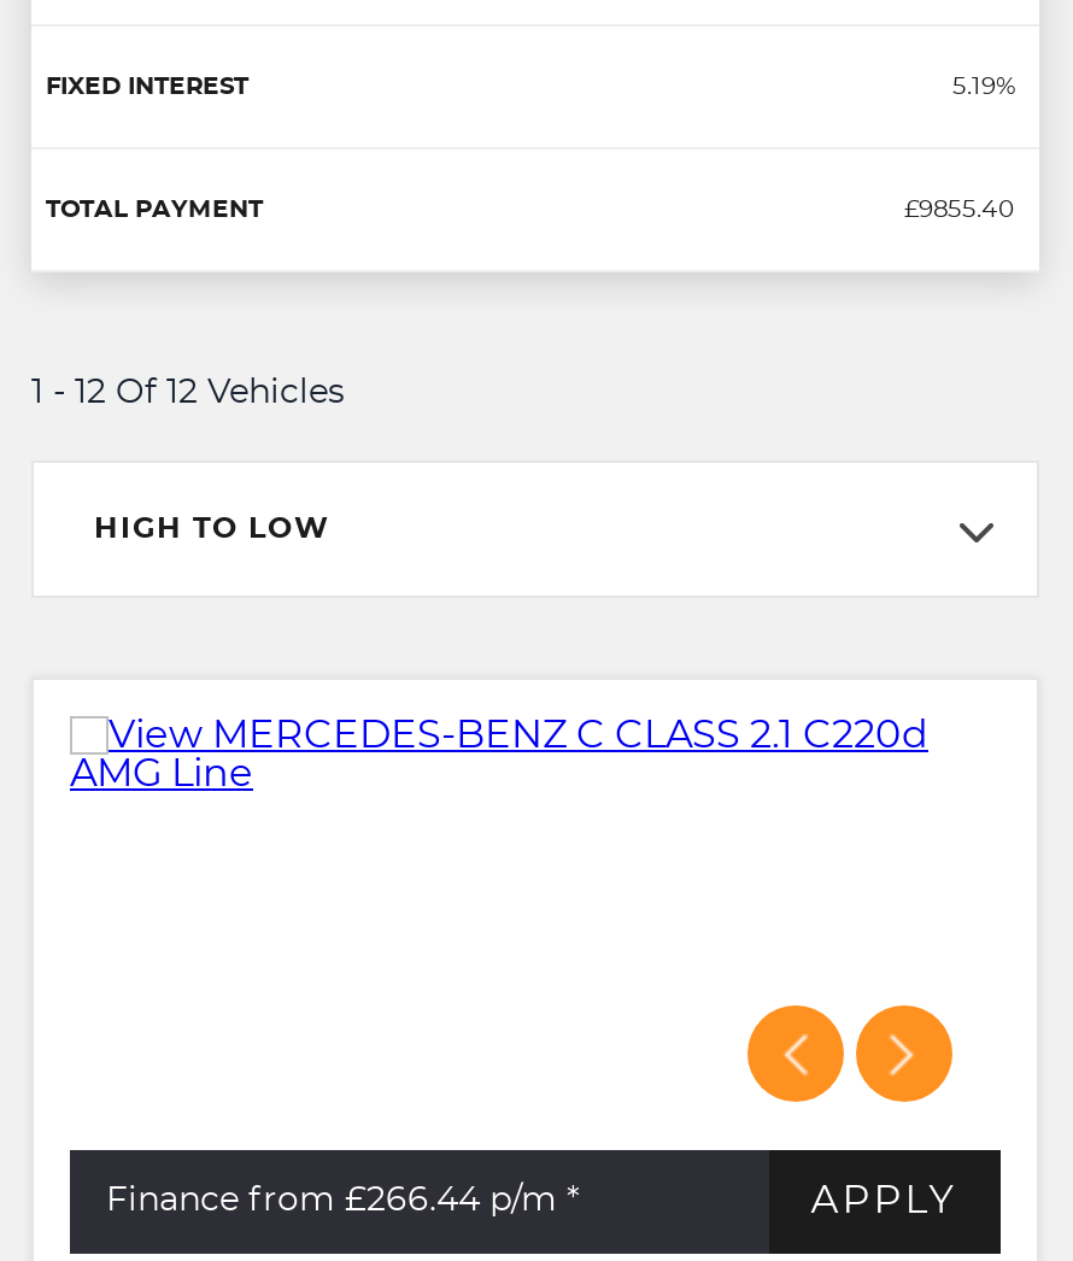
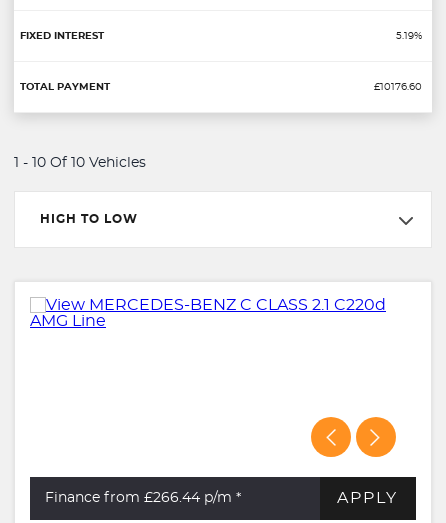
- £9855.40
+ £10176.60

- 1 - 12 Of 12 Vehicles
+ 1 - 10 Of 10 Vehicles
